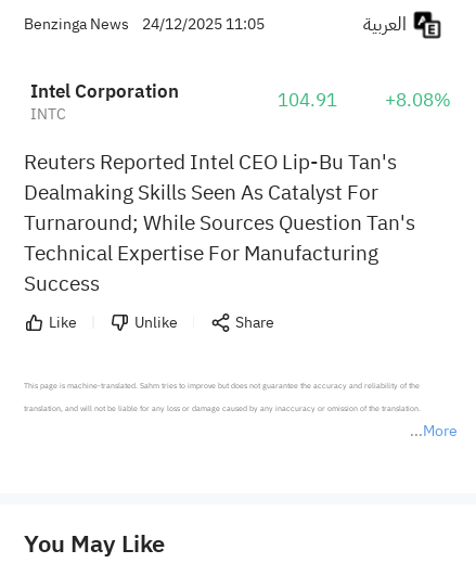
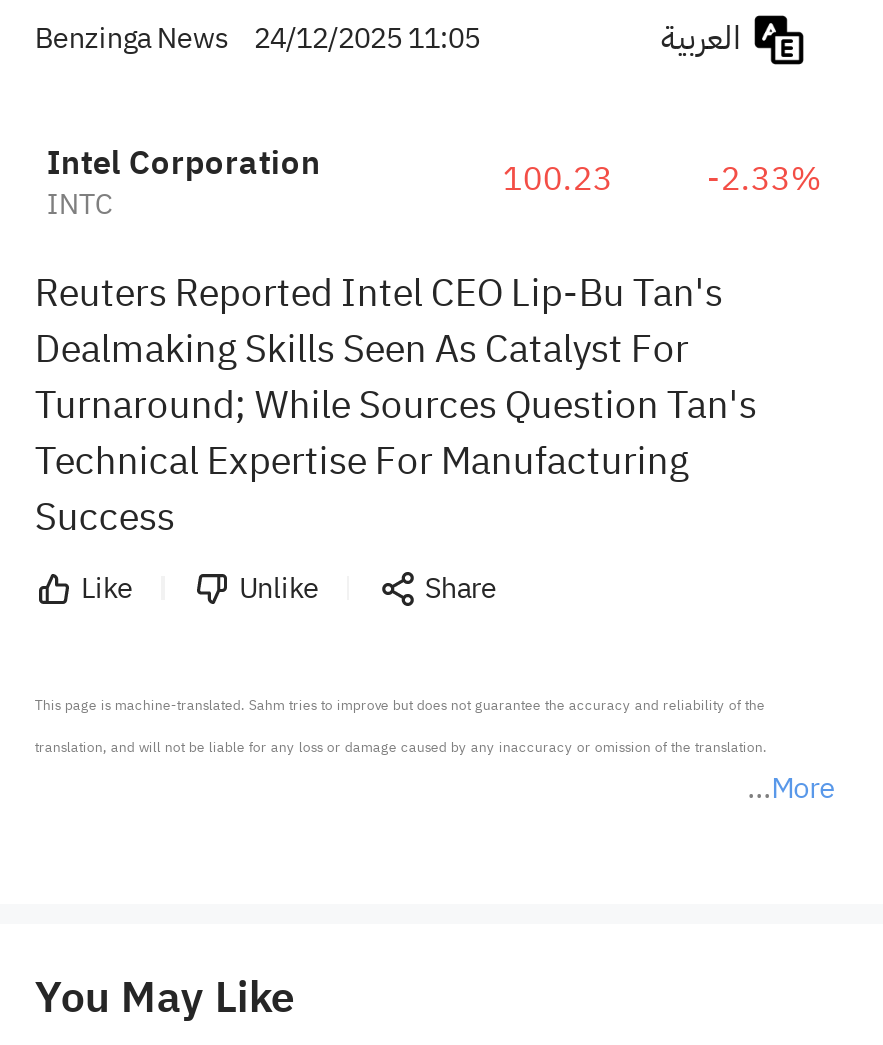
- 104.91
+ 100.23

- +8.08%
+ -2.33%
